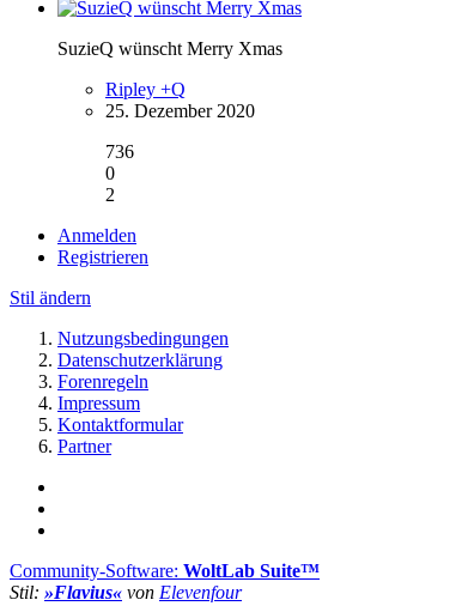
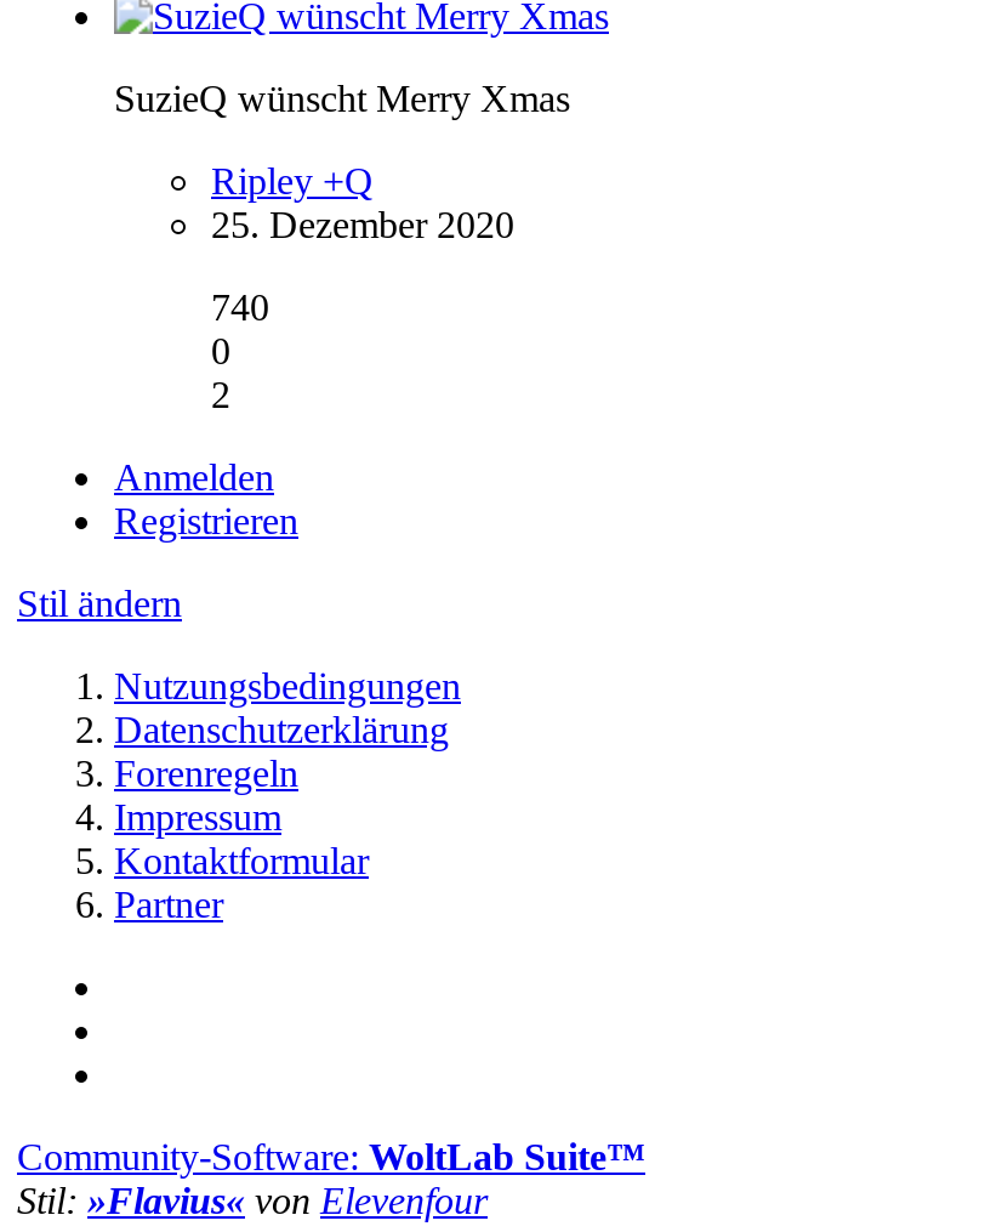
- 736
+ 740
